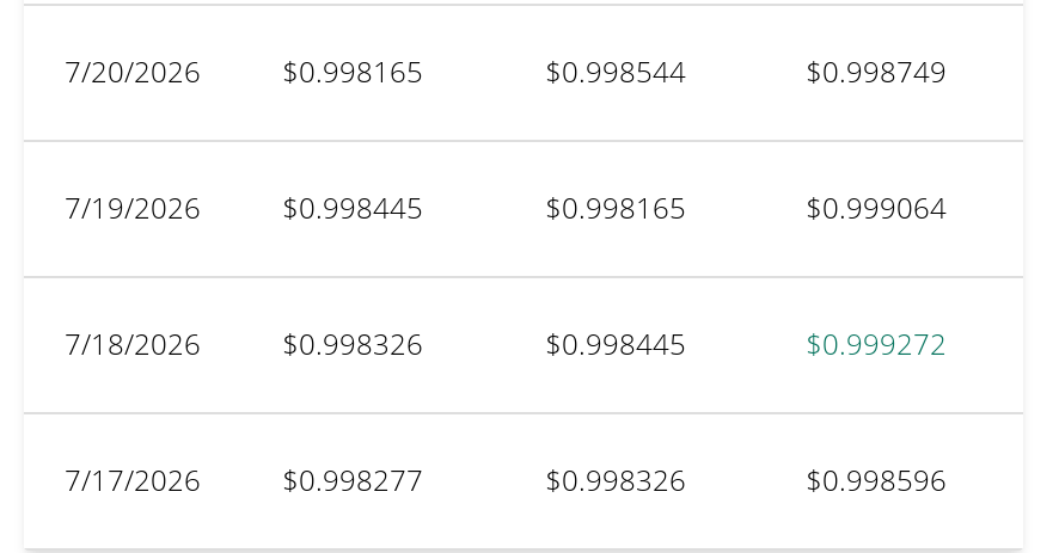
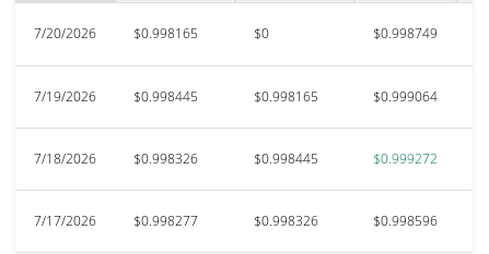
- $0.998544
+ $0
